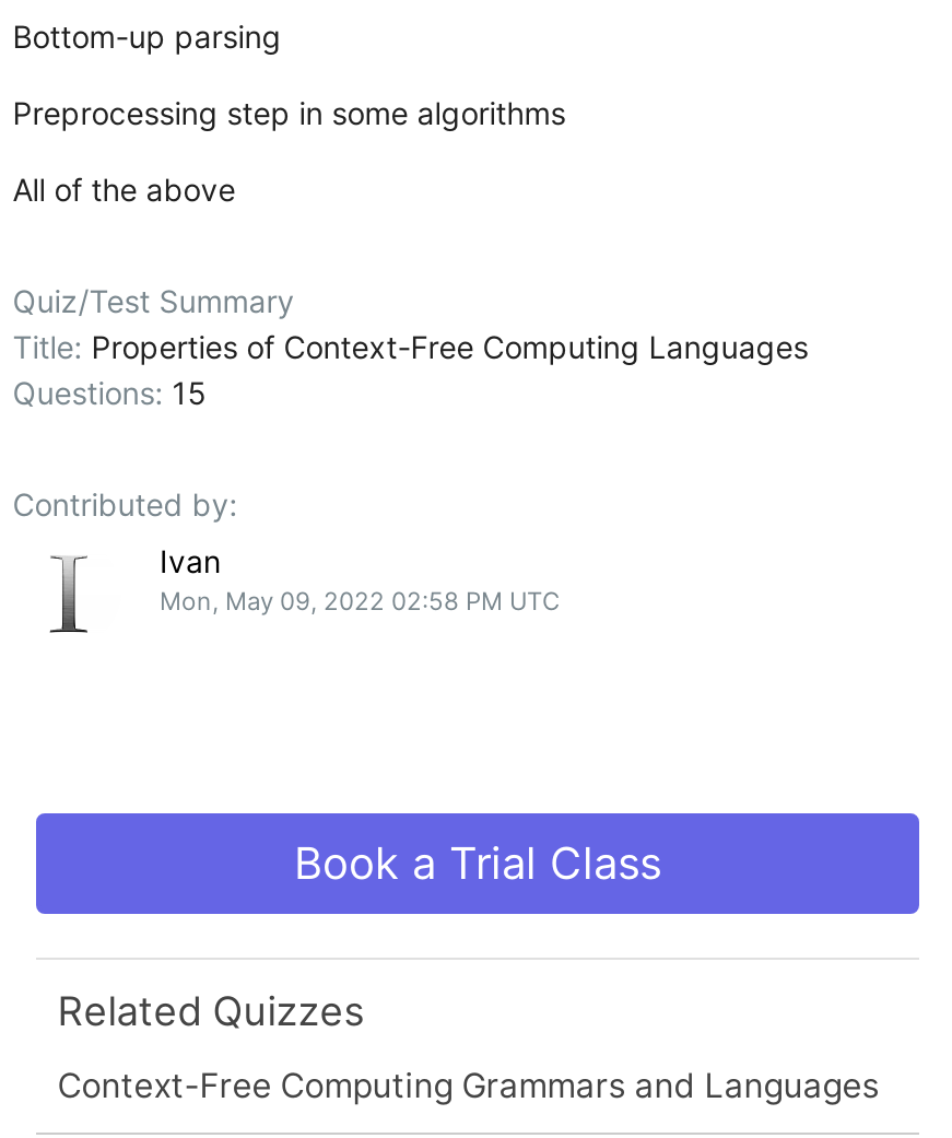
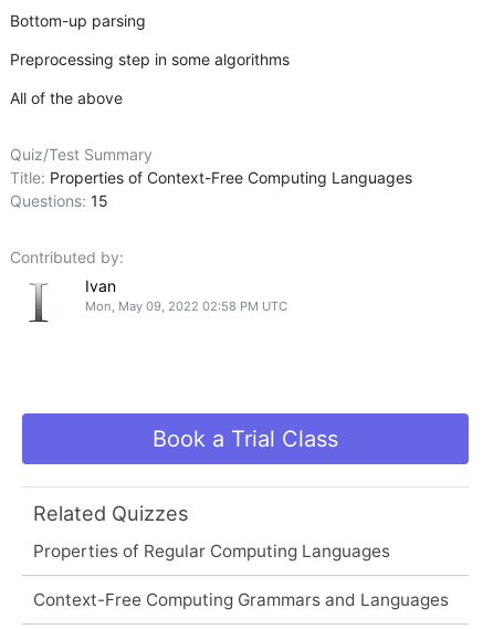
+ Properties of Regular Computing Languages
